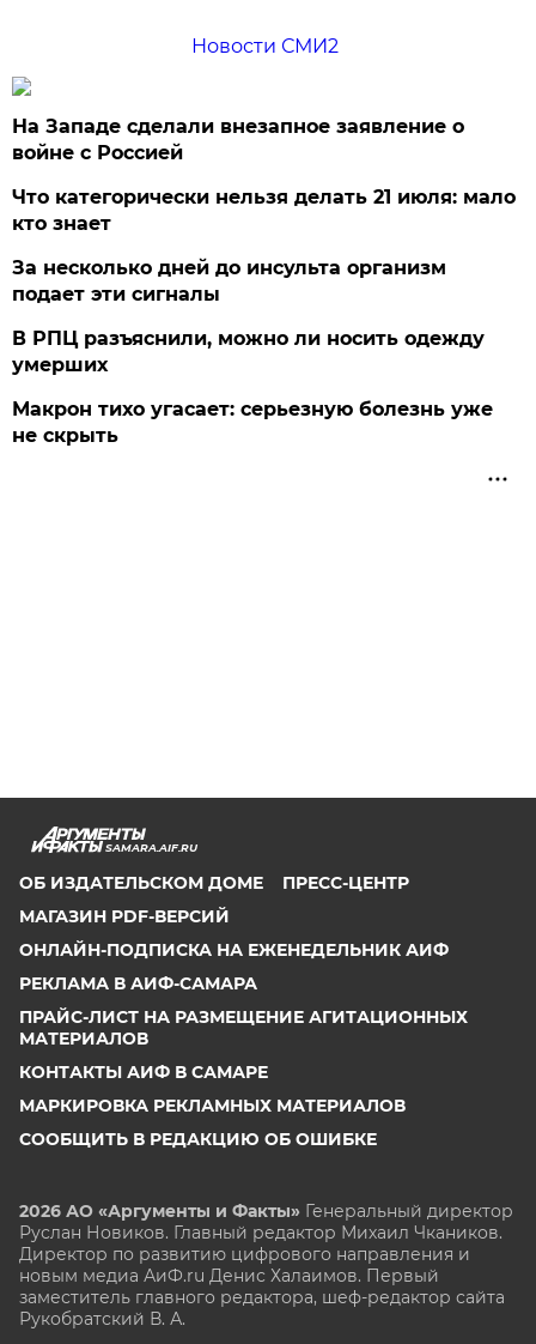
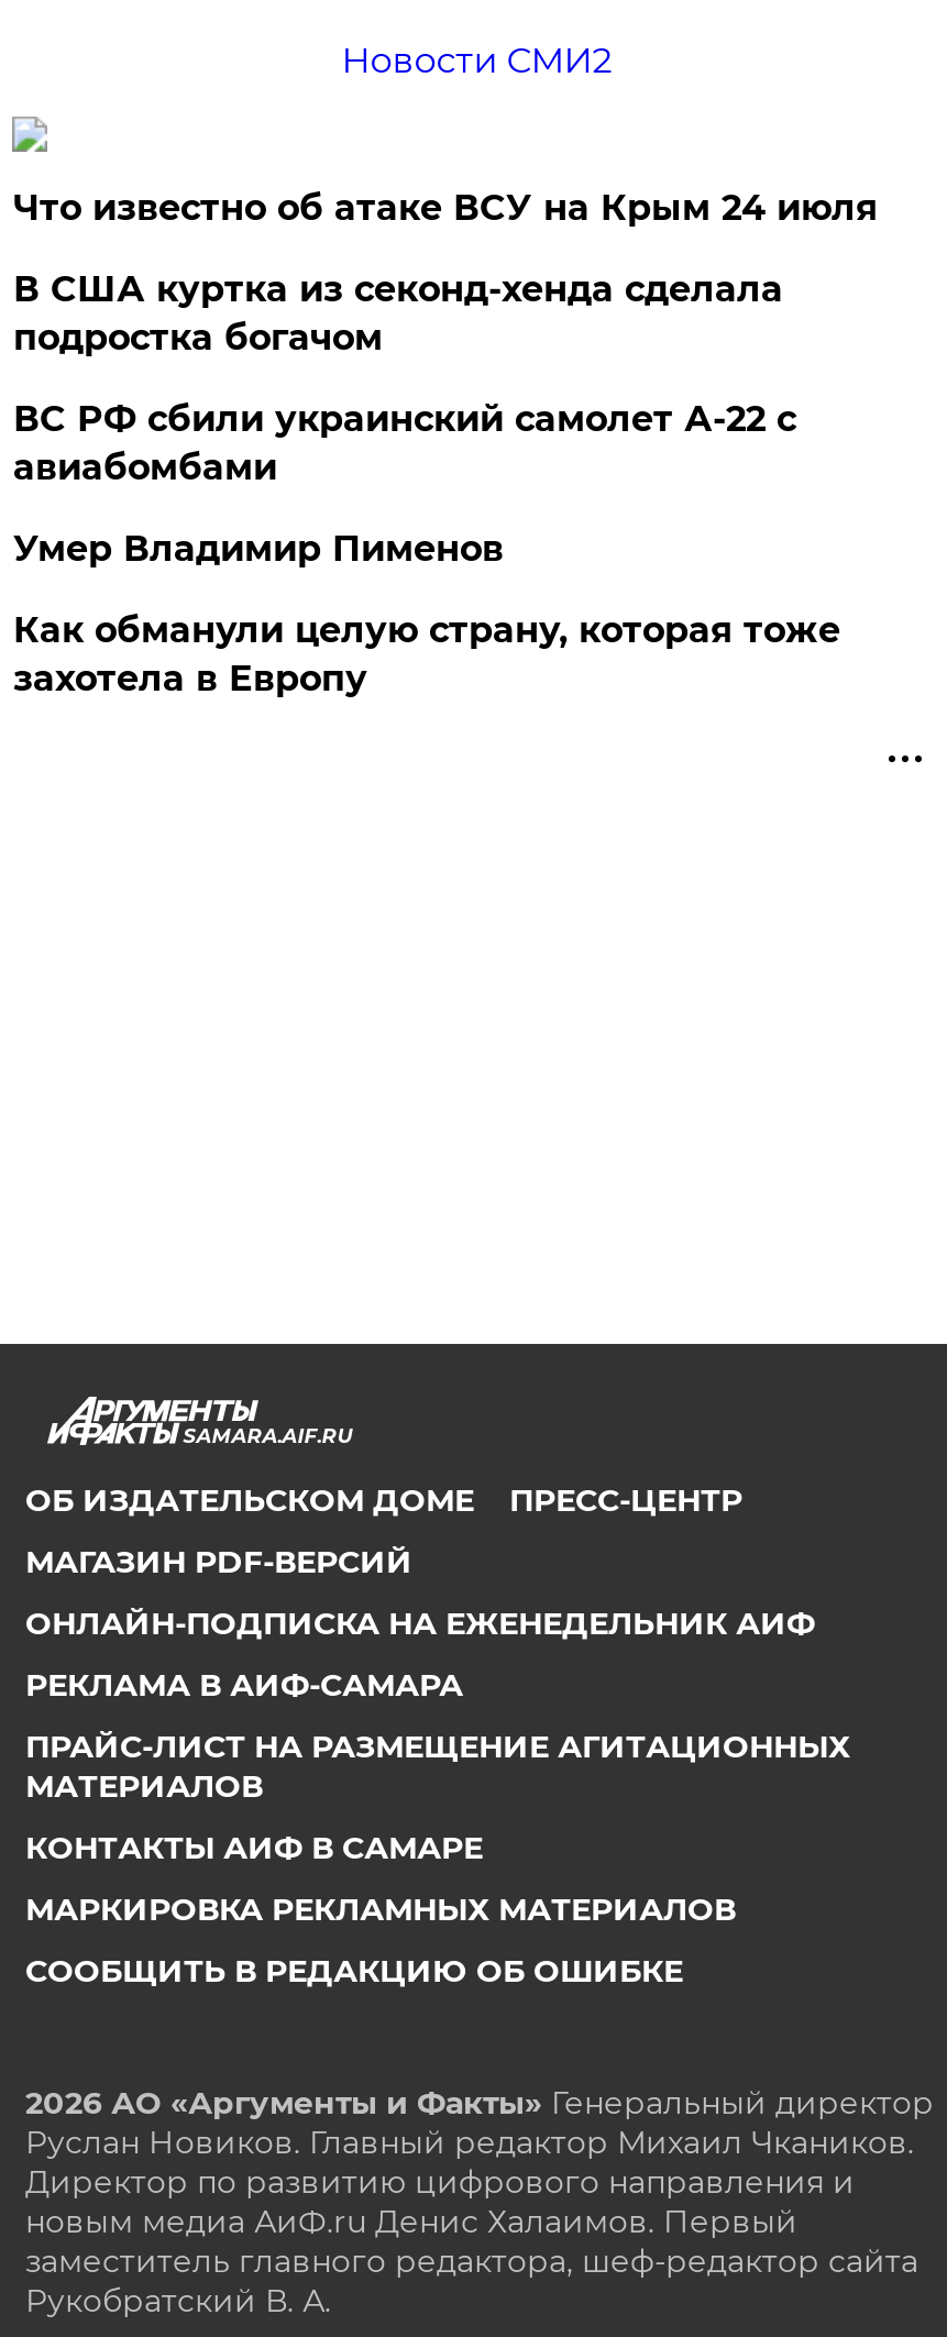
- На Западе сделали внезапное заявление о
- войне с Россией
+ Что известно об атаке ВСУ на Крым 24 июля

- Что категорически нельзя делать 21 июля: мало
- кто знает
+ В США куртка из секонд-хенда сделала
+ подростка богачом

- За несколько дней до инсульта организм
- подает эти сигналы
+ ВС РФ сбили украинский самолет А-22 с
+ авиабомбами

- В РПЦ разъяснили, можно ли носить одежду
- умерших
+ Умер Владимир Пименов

- Макрон тихо угасает: серьезную болезнь уже
- не скрыть
+ Как обманули целую страну, которая тоже
+ захотела в Европу
